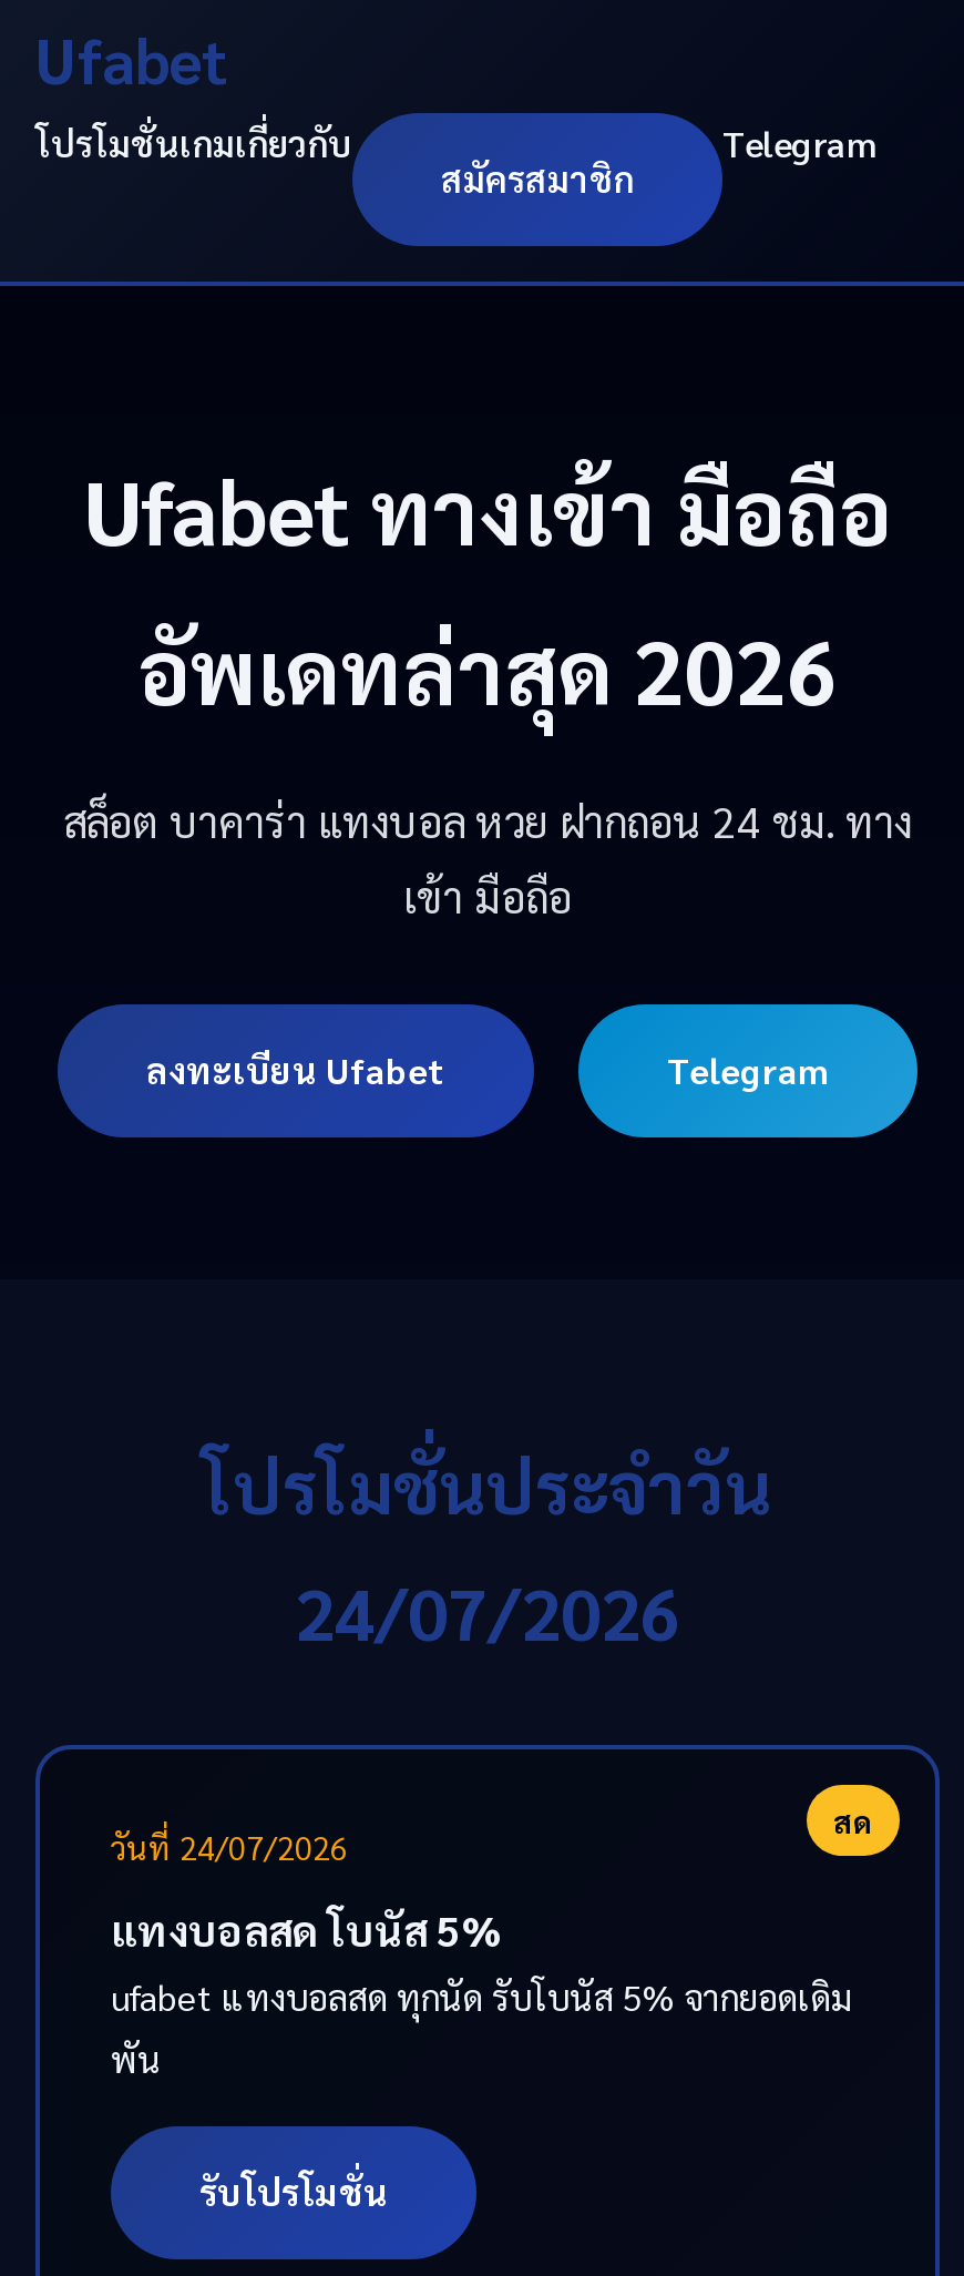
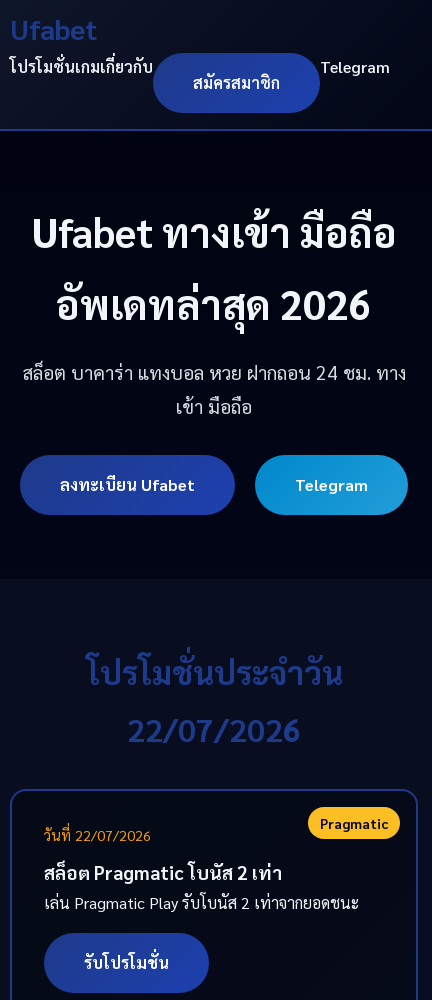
- 24/07/2026
+ 22/07/2026

- สด
- วันที่ 24/07/2026
+ Pragmatic
+ วันที่ 22/07/2026

- แทงบอลสด โบนัส 5%
- ufabet แทงบอลสด ทุกนัด รับโบนัส 5% จากยอดเดิม
- พัน
+ สล็อต Pragmatic โบนัส 2 เท่า
+ เล่น Pragmatic Play รับโบนัส 2 เท่าจากยอดชนะ
